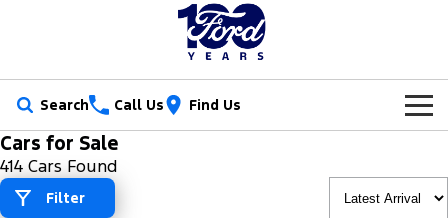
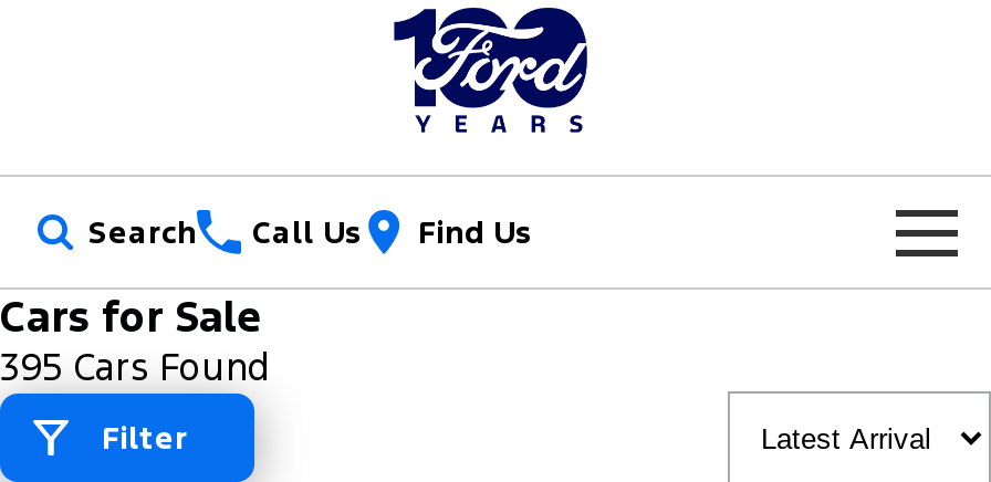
- 414 Cars Found
+ 395 Cars Found
